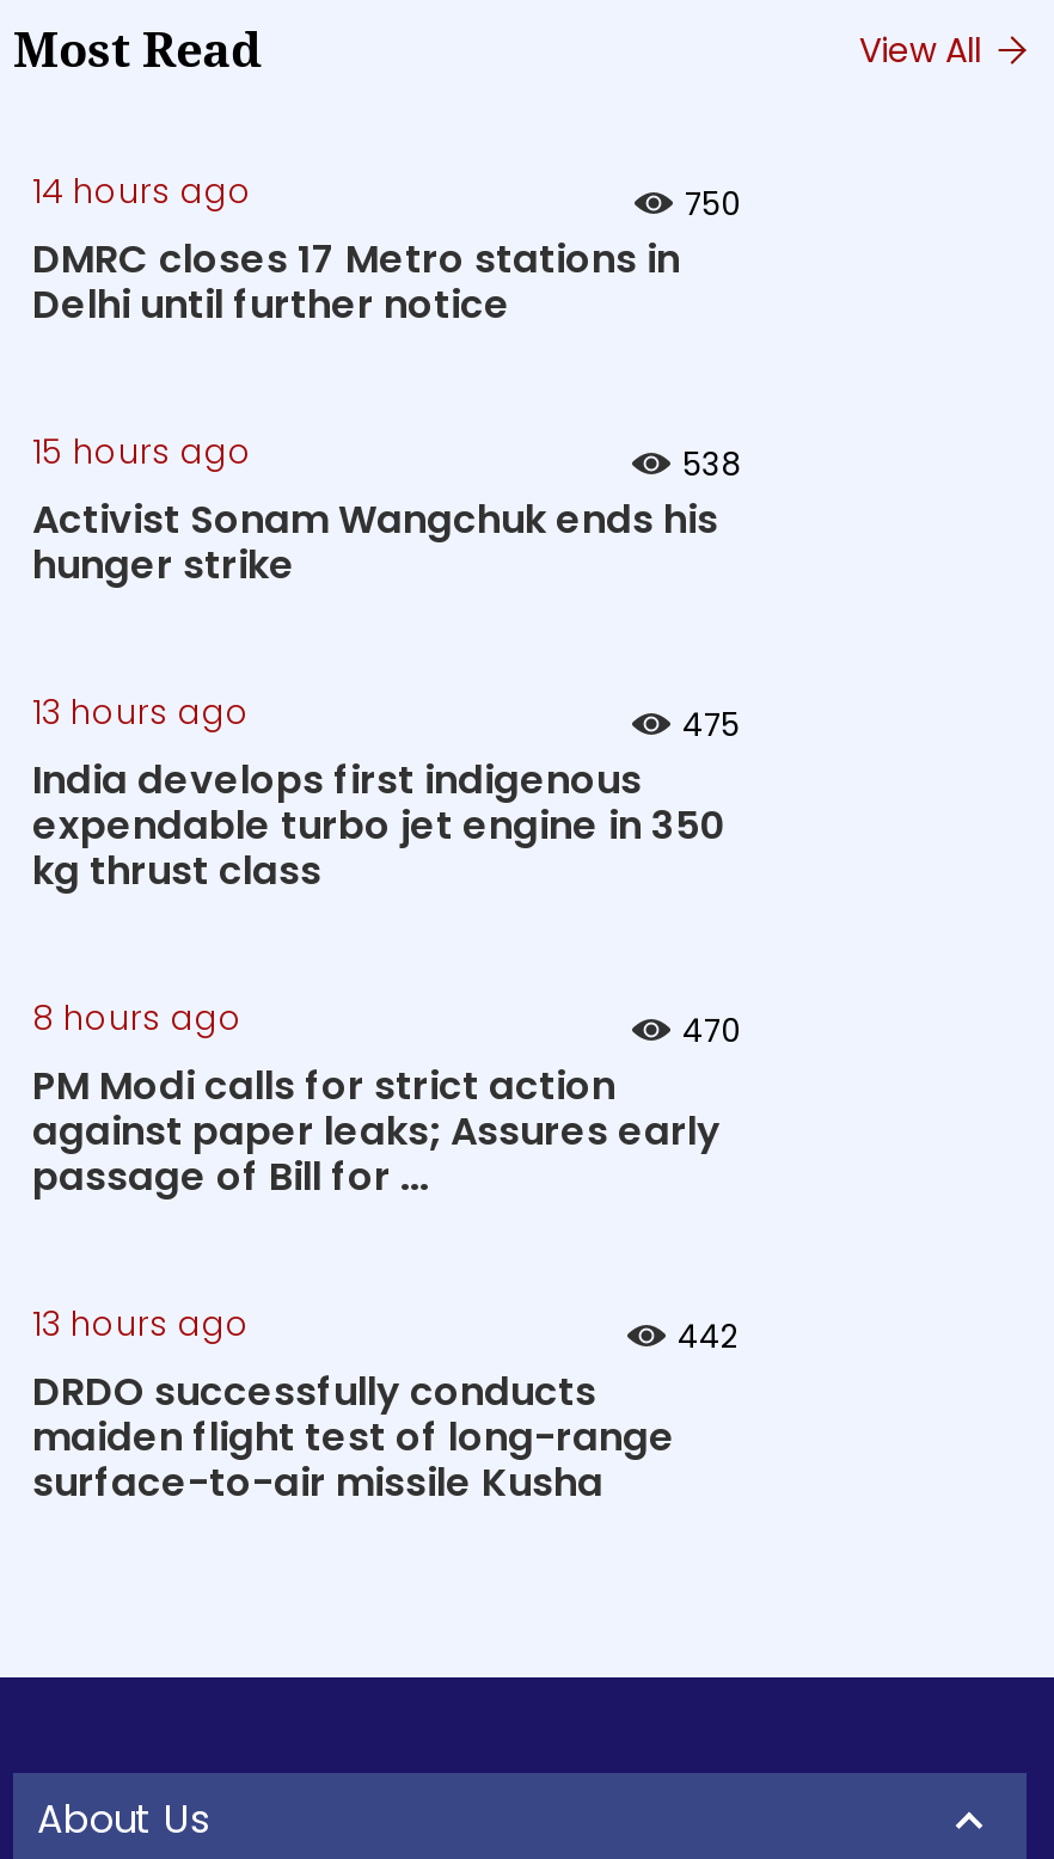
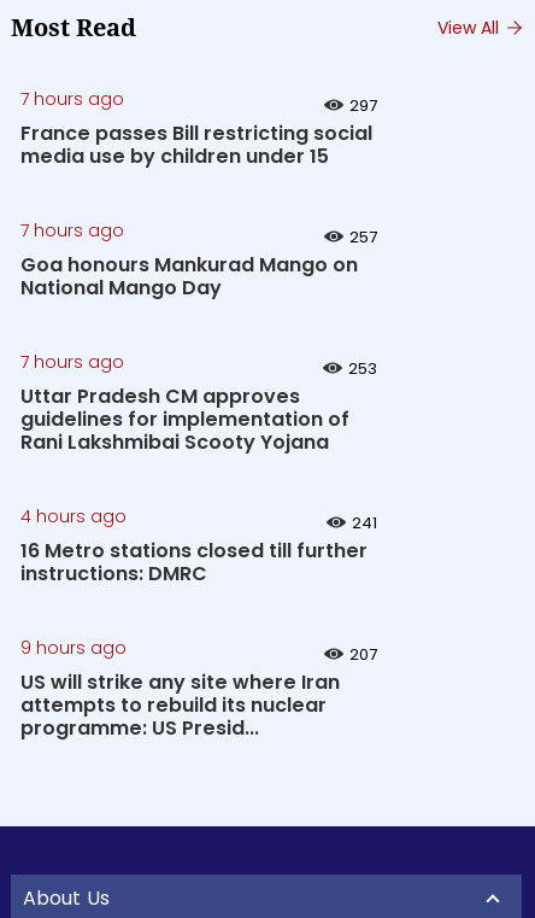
- 14 hours ago
- 750
- DMRC closes 17 Metro stations in
- Delhi until further notice
+ 7 hours ago
+ 297
+ France passes Bill restricting social
+ media use by children under 15

- 15 hours ago
- 538
- Activist Sonam Wangchuk ends his
- hunger strike
+ 7 hours ago
+ 257
+ Goa honours Mankurad Mango on
+ National Mango Day

- 13 hours ago
- 475
- India develops first indigenous
- expendable turbo jet engine in 350
- kg thrust class
+ 7 hours ago
+ 253
+ Uttar Pradesh CM approves
+ guidelines for implementation of
+ Rani Lakshmibai Scooty Yojana

- 8 hours ago
- 470
- PM Modi calls for strict action
- against paper leaks; Assures early
- passage of Bill for ...
+ 4 hours ago
+ 241
+ 16 Metro stations closed till further
+ instructions: DMRC

- 13 hours ago
- 442
- DRDO successfully conducts
- maiden flight test of long-range
- surface-to-air missile Kusha
+ 9 hours ago
+ 207
+ US will strike any site where Iran
+ attempts to rebuild its nuclear
+ programme: US Presid...
